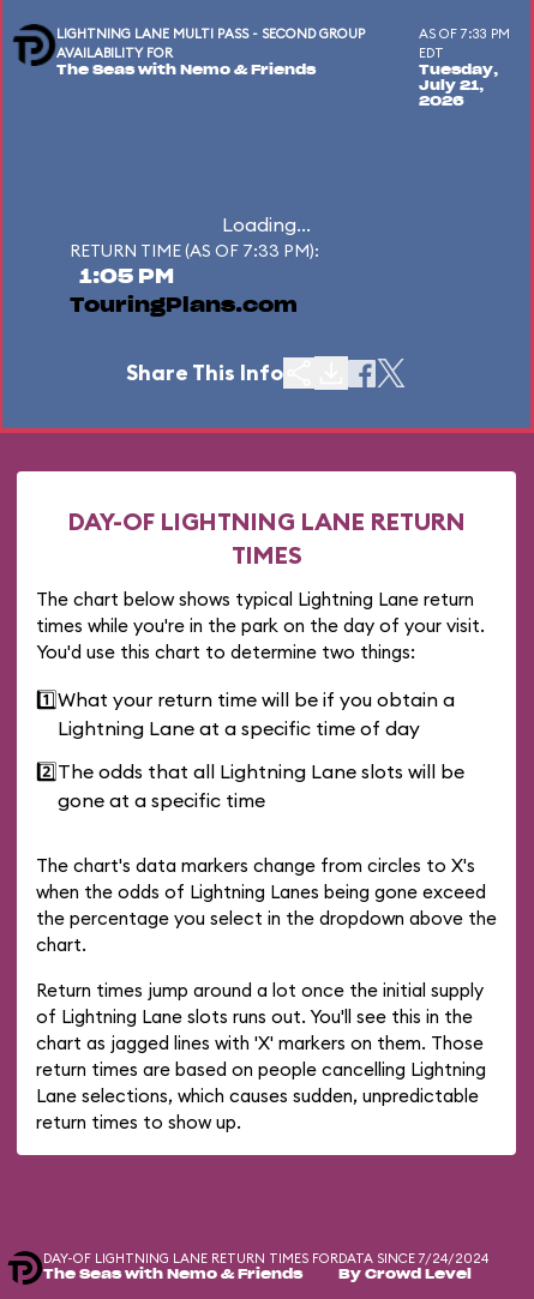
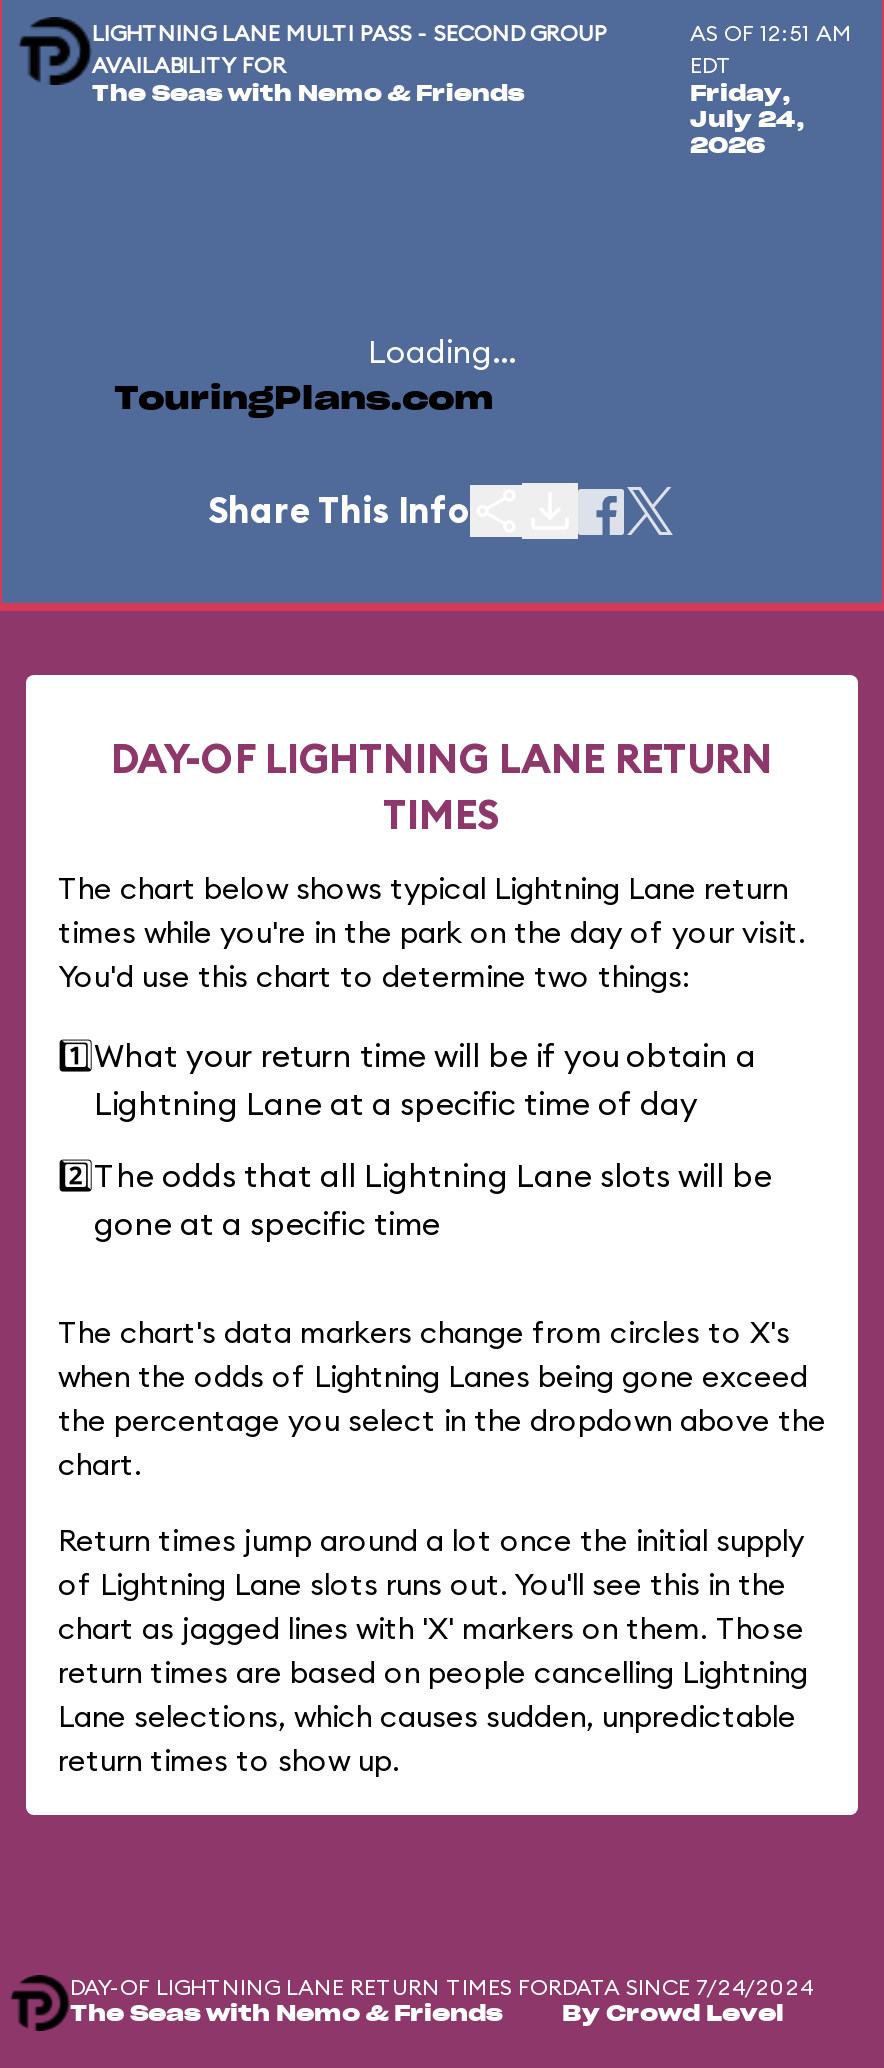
- AS OF 7:33 PM
+ AS OF 12:51 AM

- Tuesday,
- July 21,
+ Friday,
+ July 24,

- RETURN TIME (AS OF 7:33 PM):
- 1:05 PM
